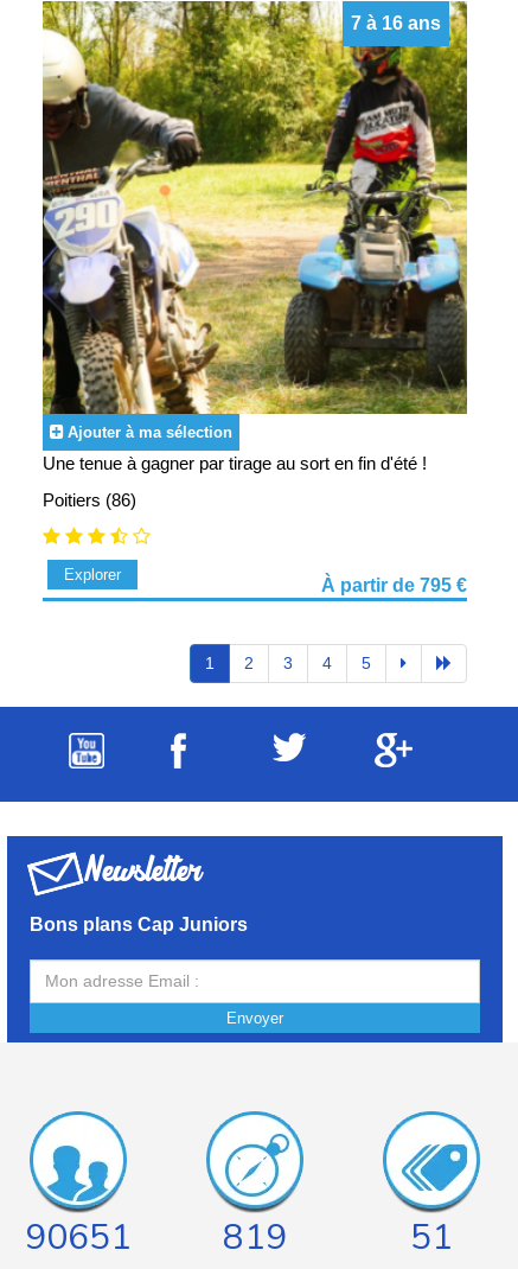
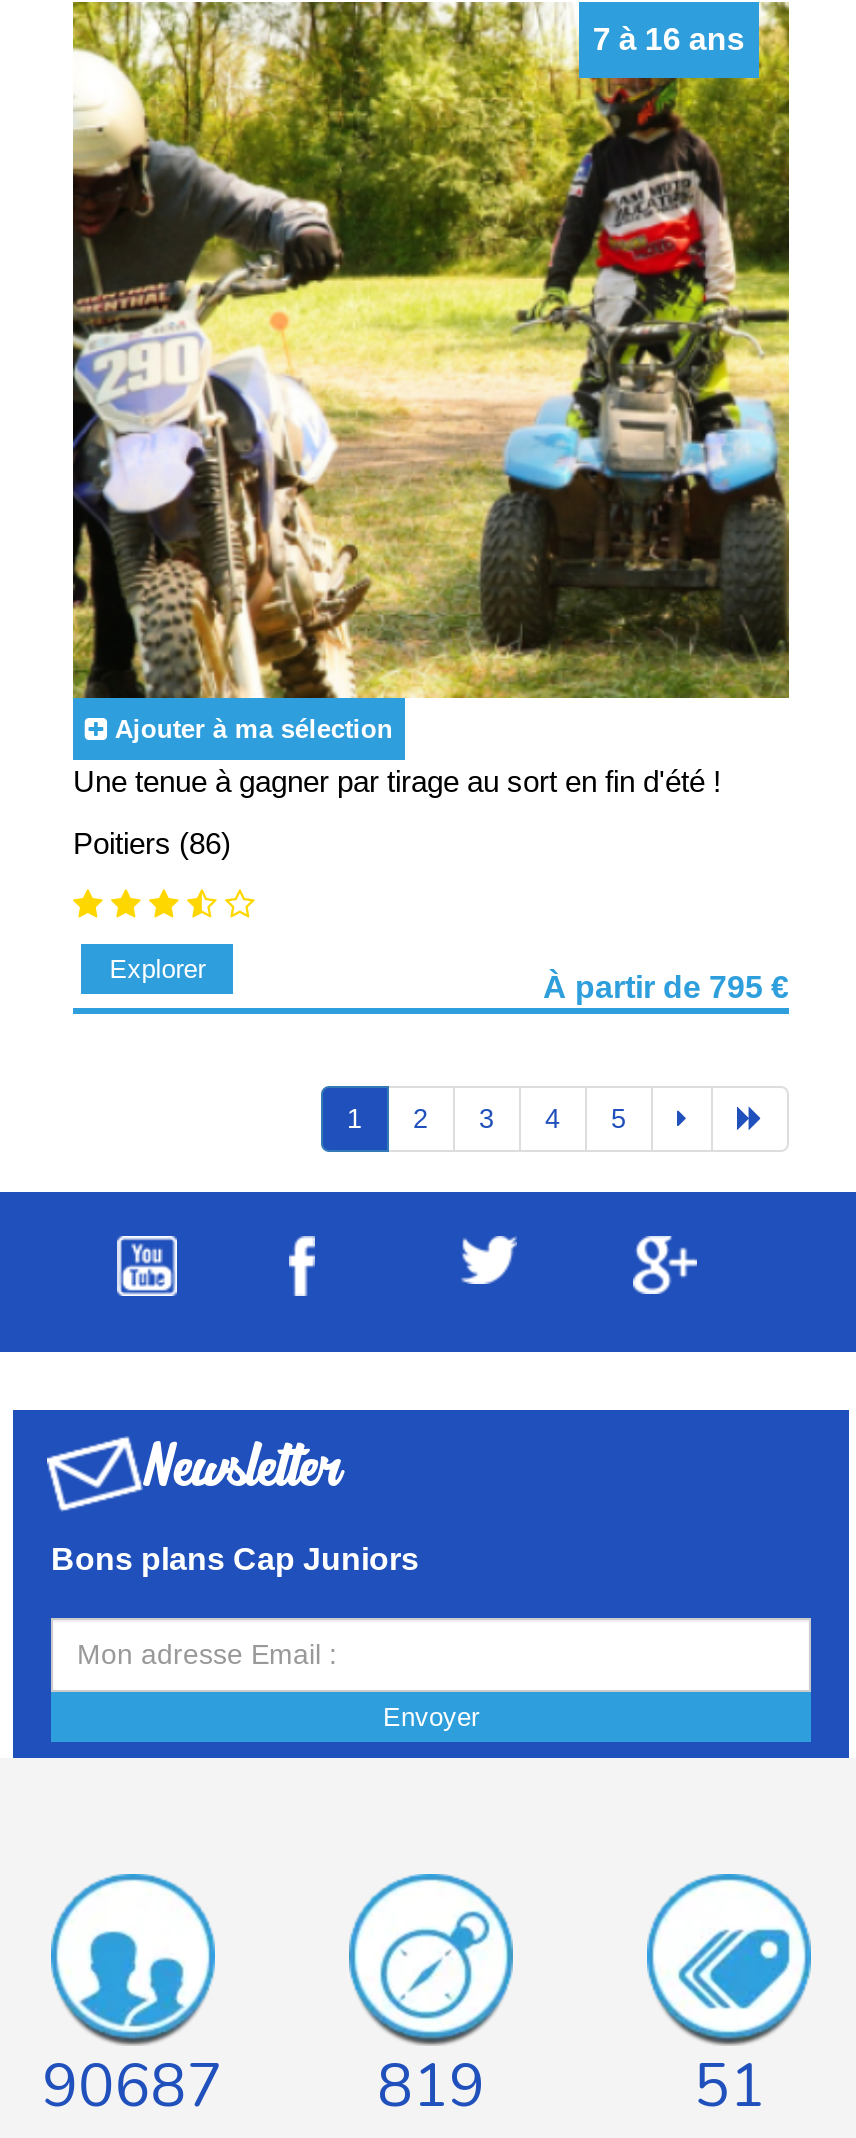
- 90651 819
+ 90687 819
